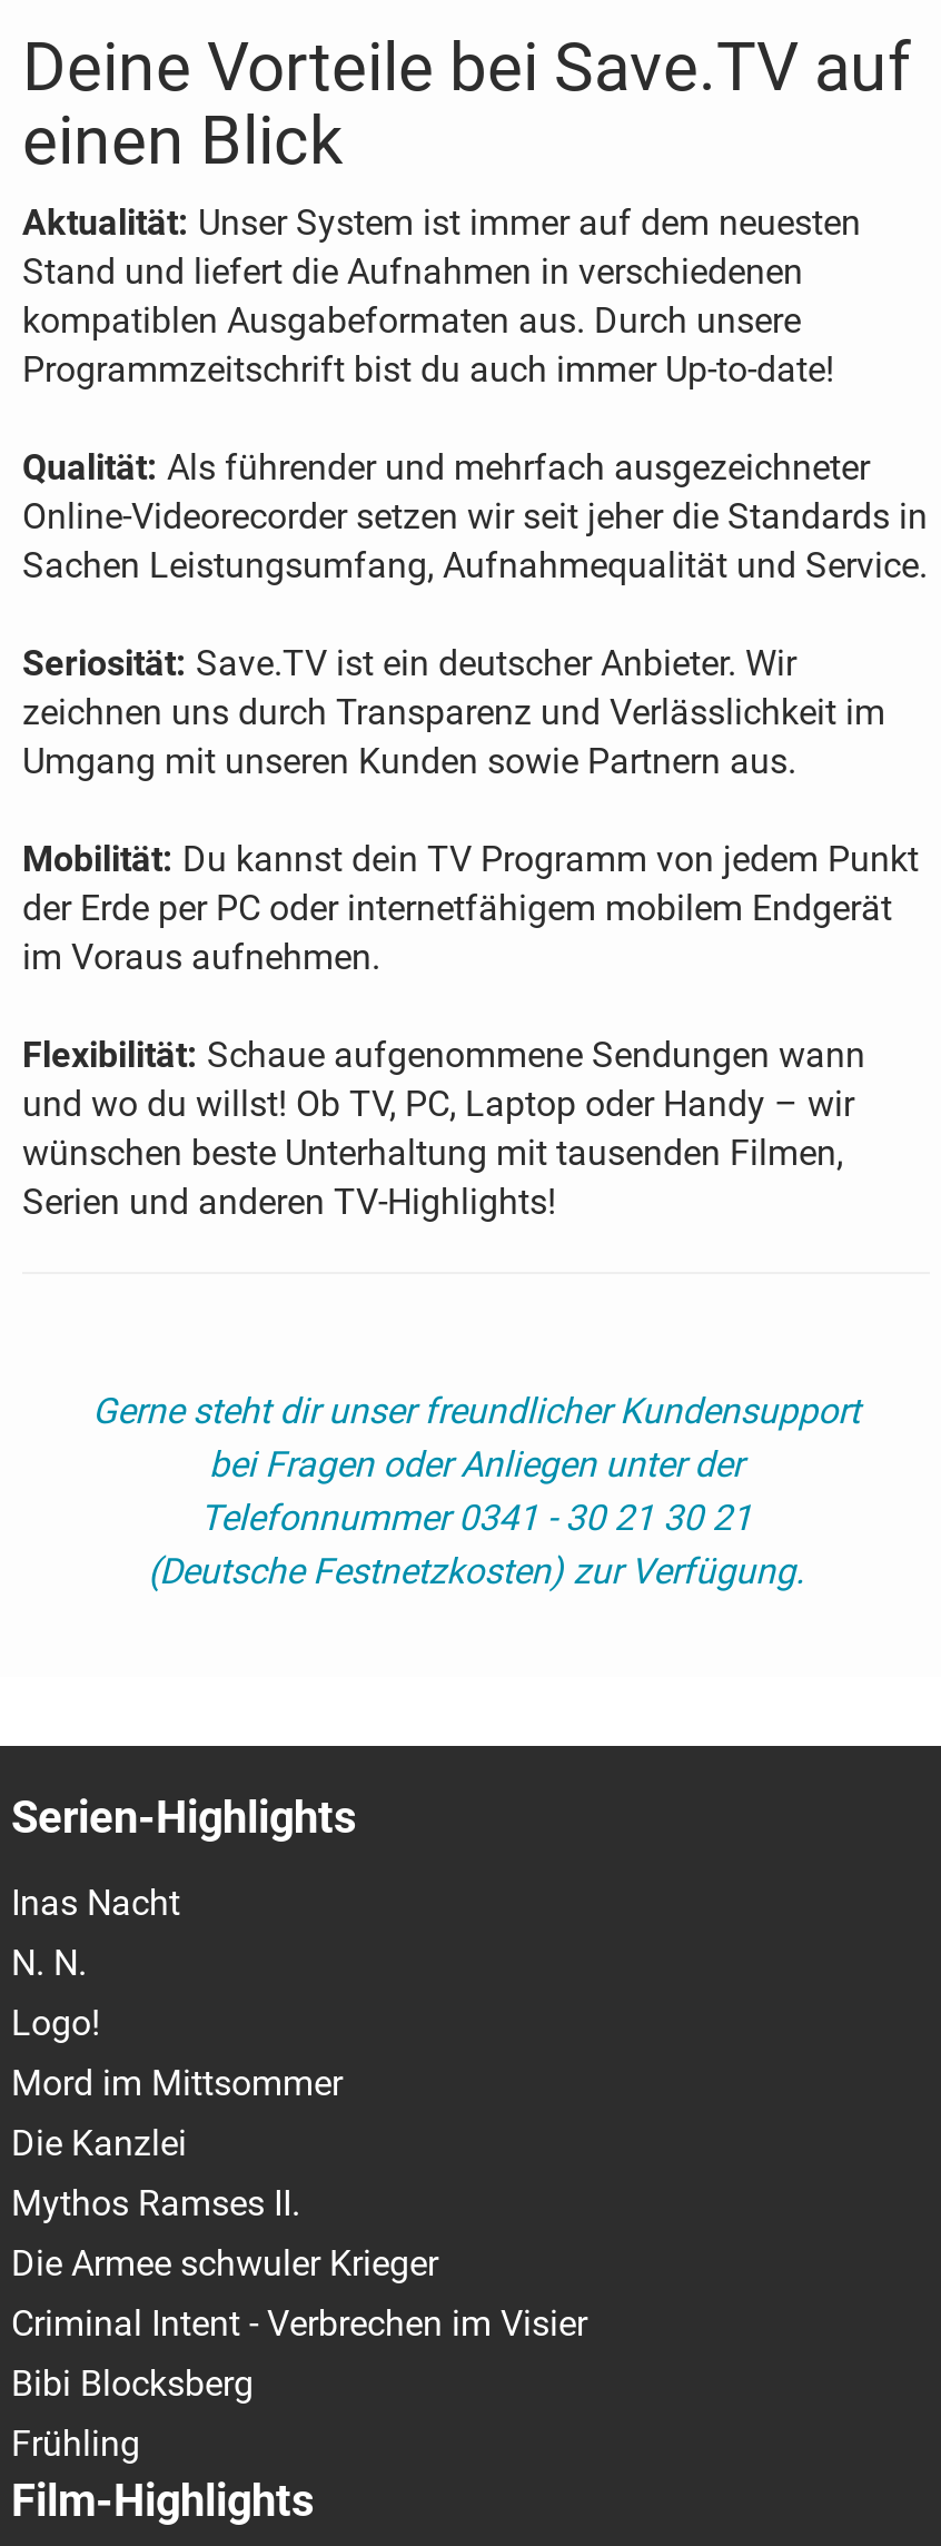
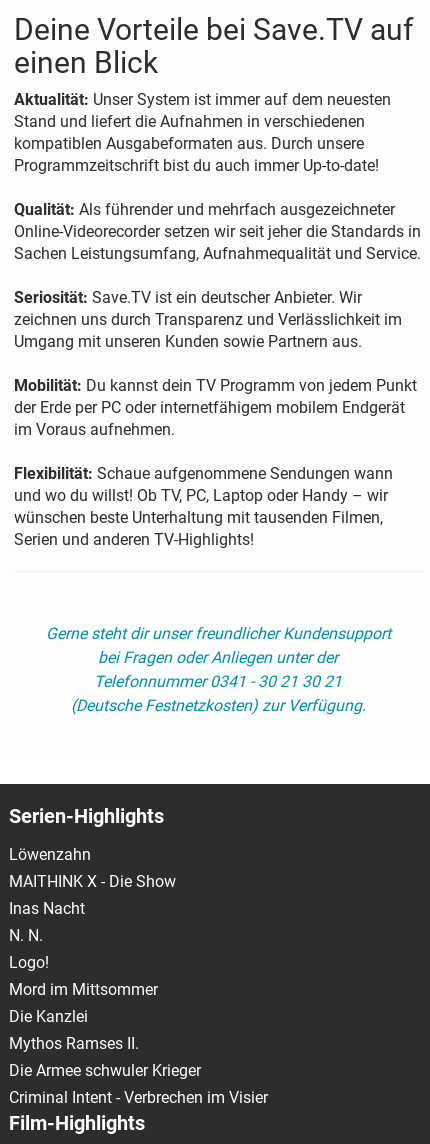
+ Löwenzahn
+ MAITHINK X - Die Show

moved down: Inas Nacht | N. N. | Logo! | Mord im Mittsommer | Die Kanzlei | Mythos Ramses II. | Die Armee schwuler Krieger | Criminal Intent - Verbrechen im Visier

- Bibi Blocksberg
- Frühling
